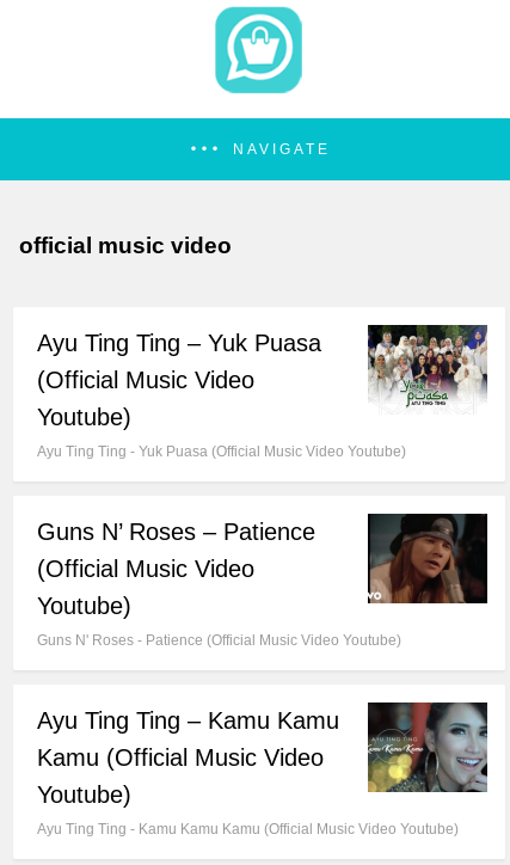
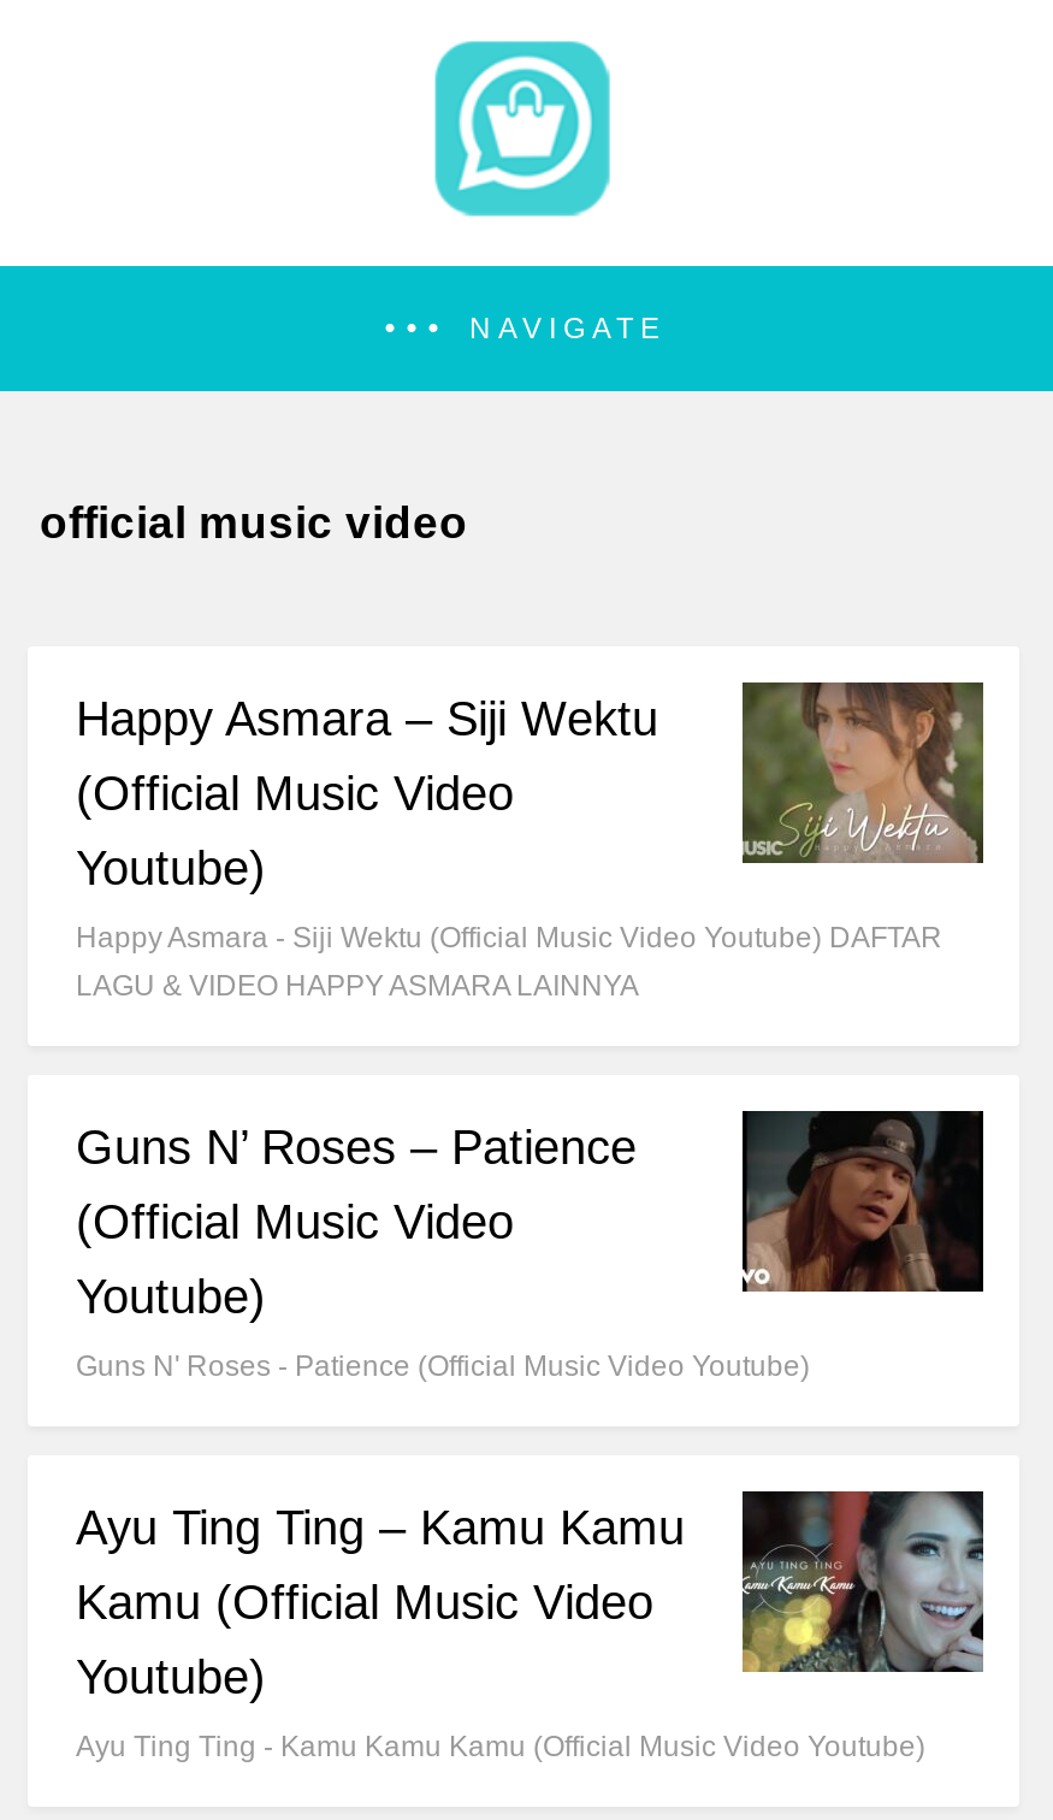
- Ayu Ting Ting – Yuk Puasa
+ Happy Asmara – Siji Wektu

- [image]
- Ayu Ting Ting - Yuk Puasa (Official Music Video Youtube)
+ [image]
+ Happy Asmara - Siji Wektu (Official Music Video Youtube) DAFTAR
+ LAGU & VIDEO HAPPY ASMARA LAINNYA
